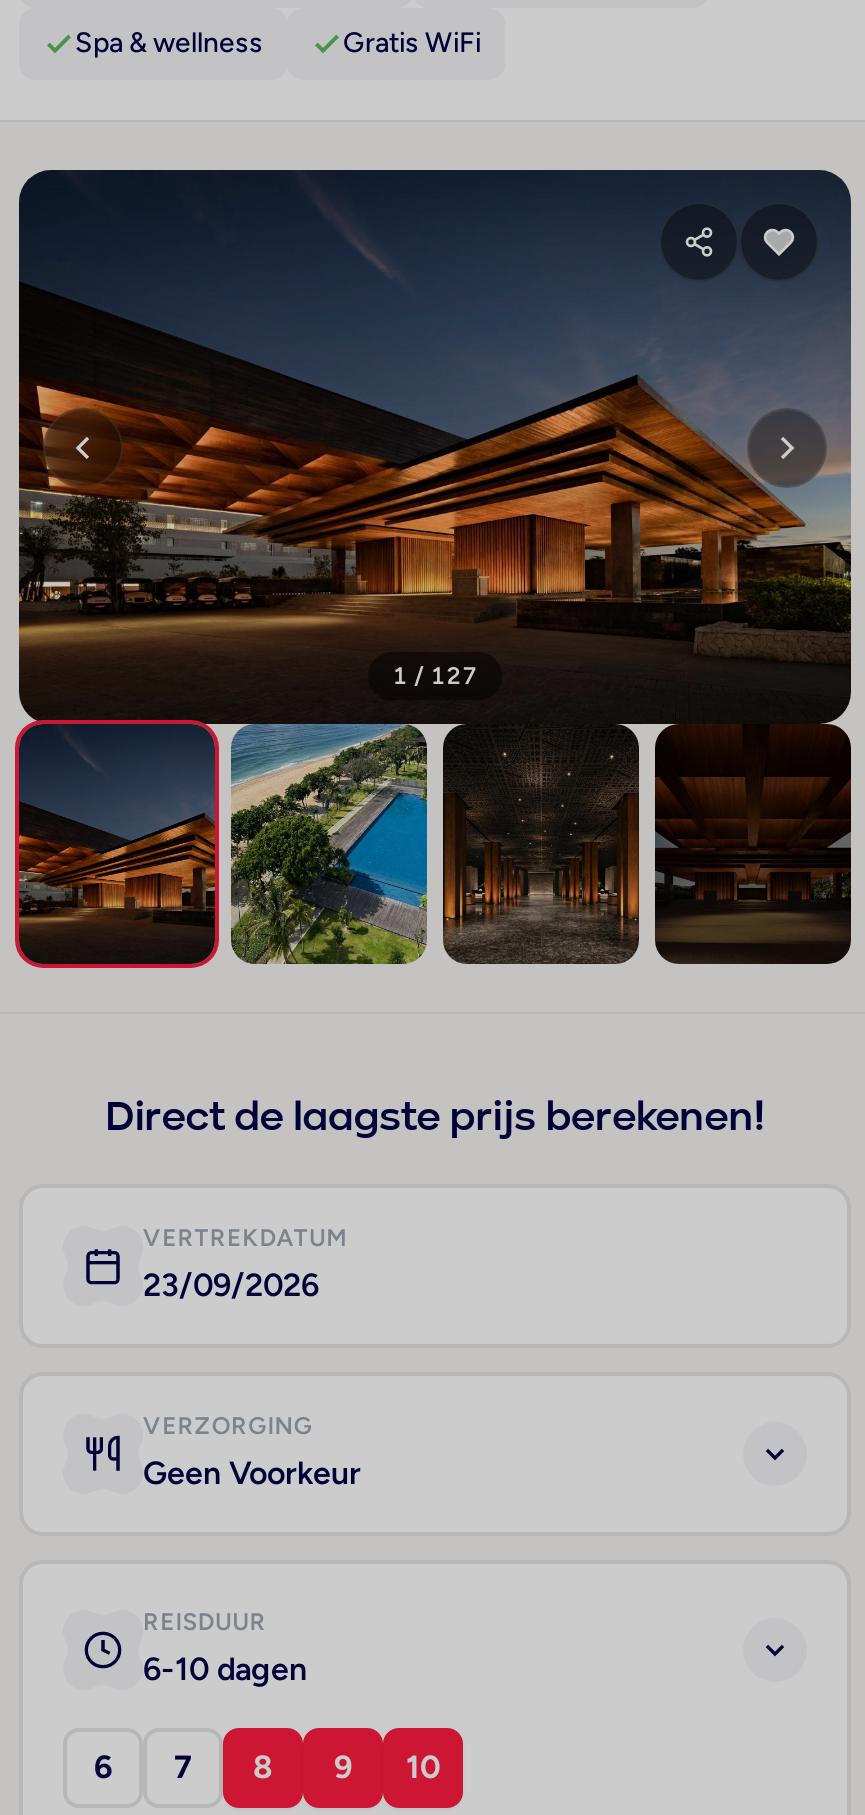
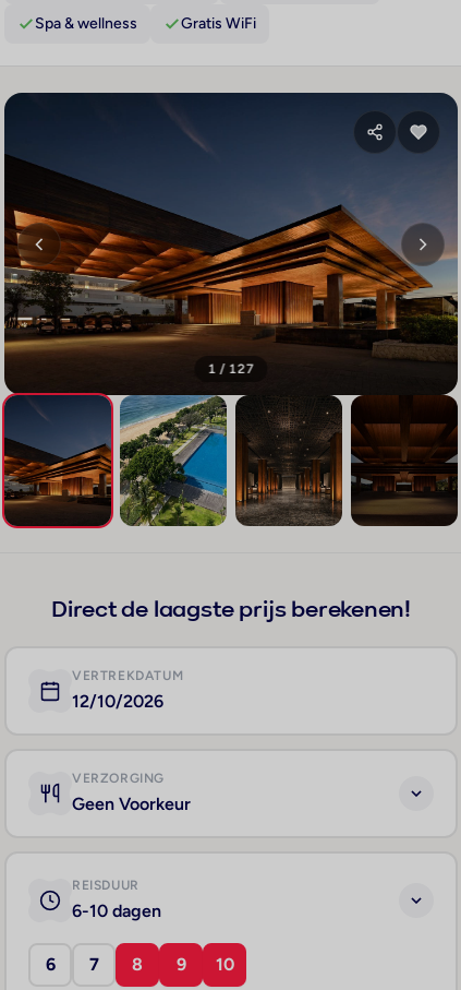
- 23/09/2026
+ 12/10/2026
